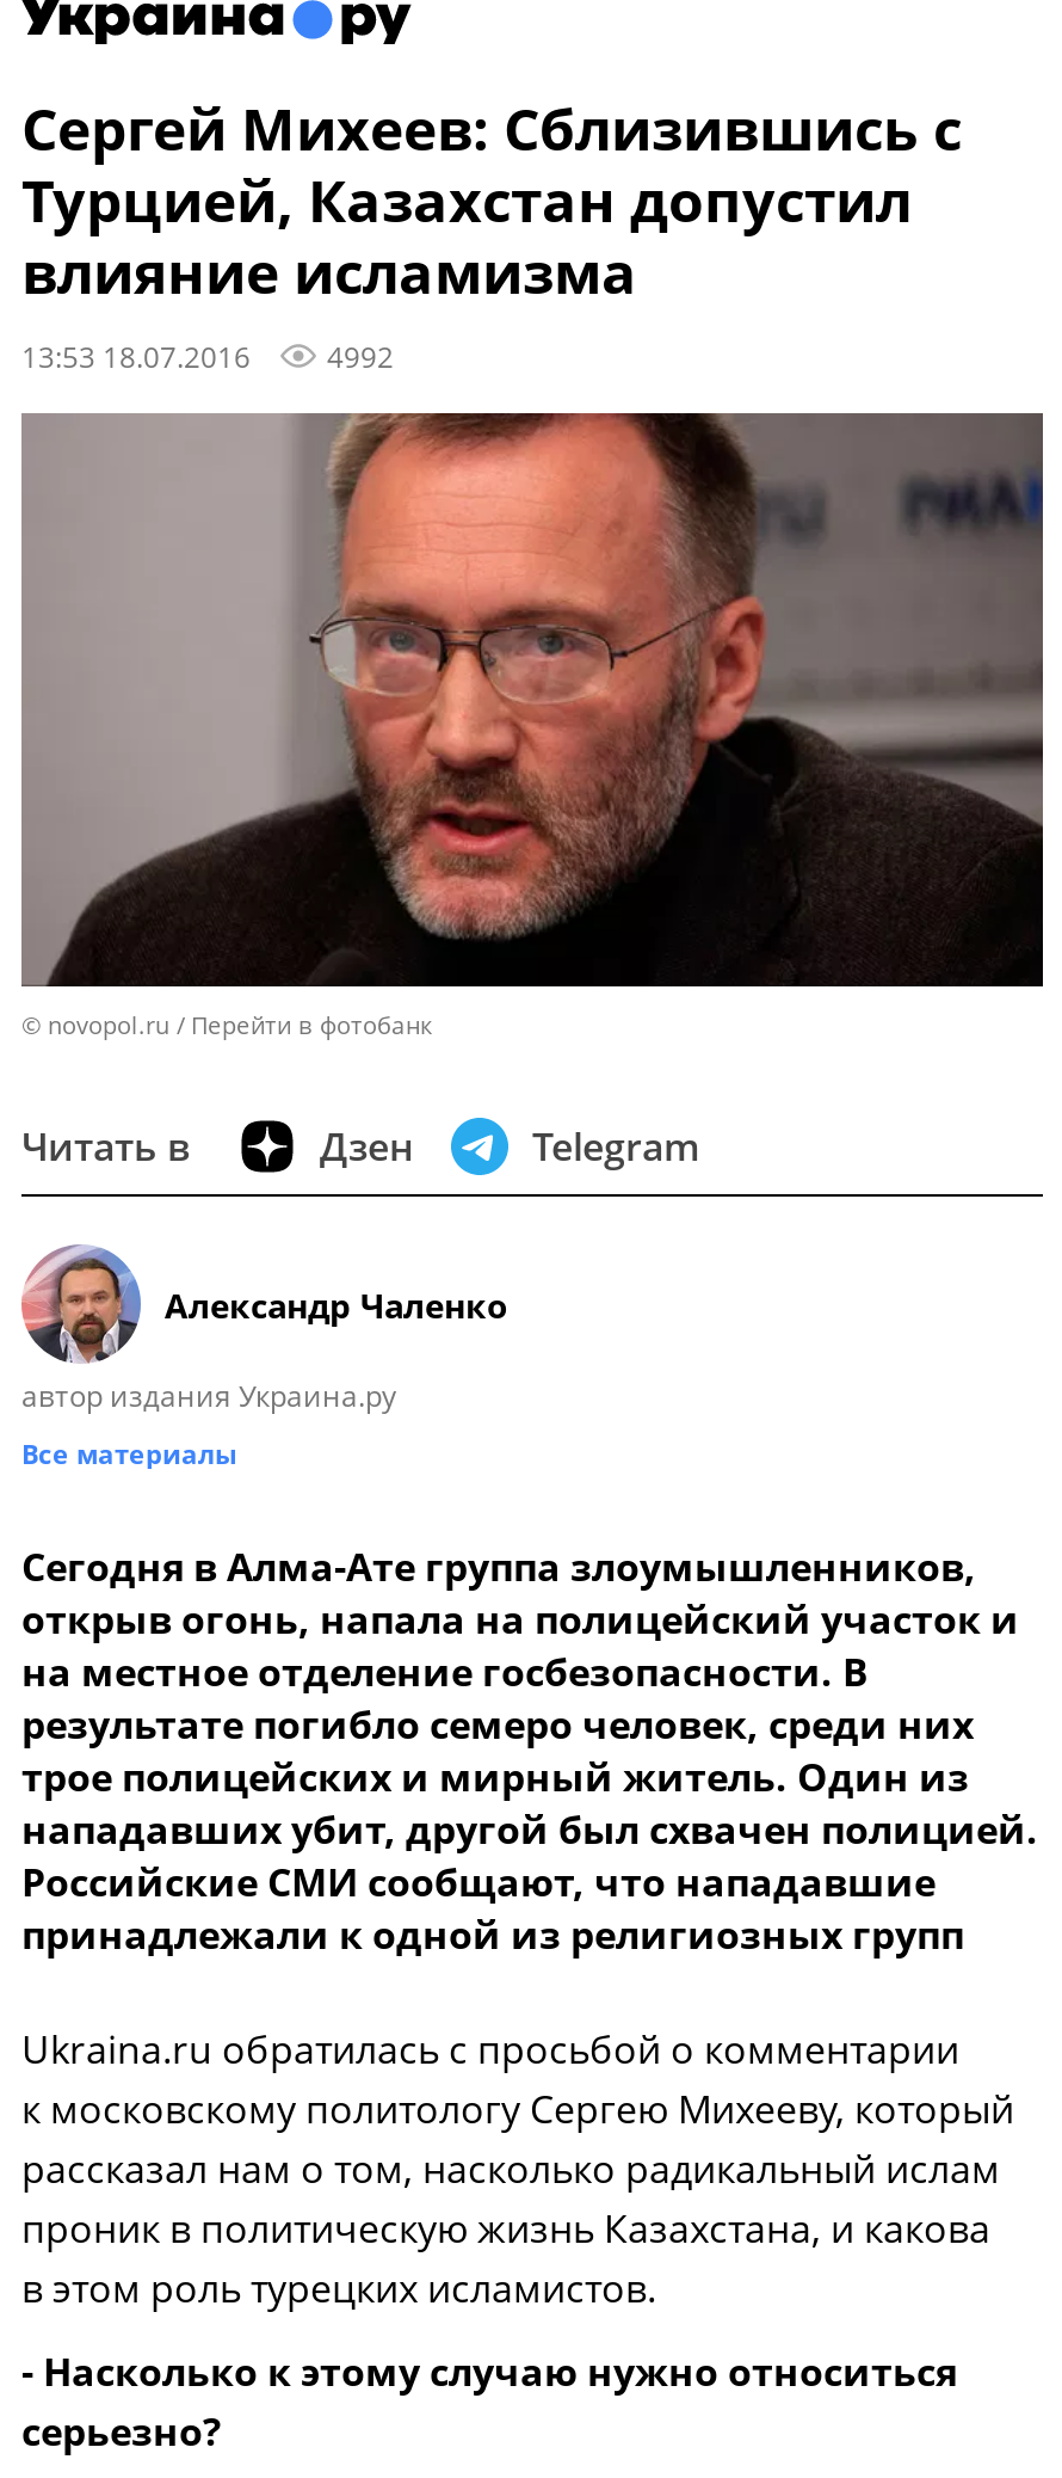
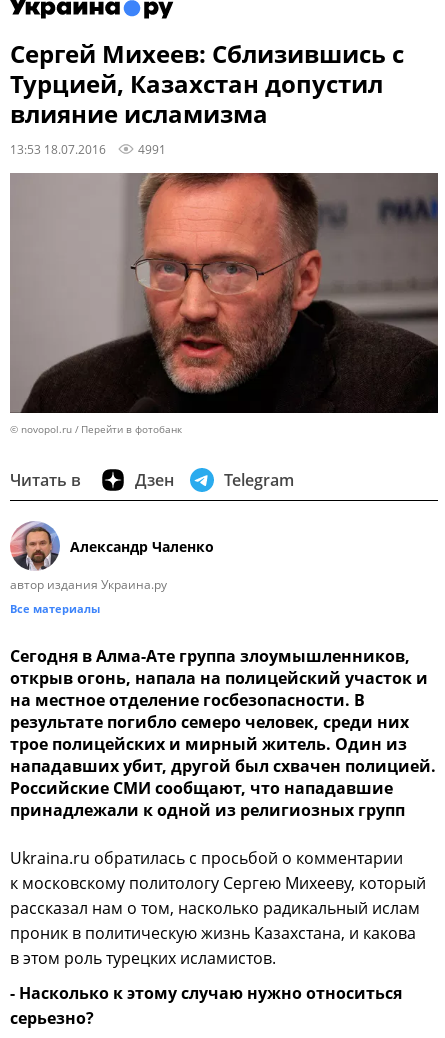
- 13:53 18.07.2016 4992
+ 13:53 18.07.2016 4991
